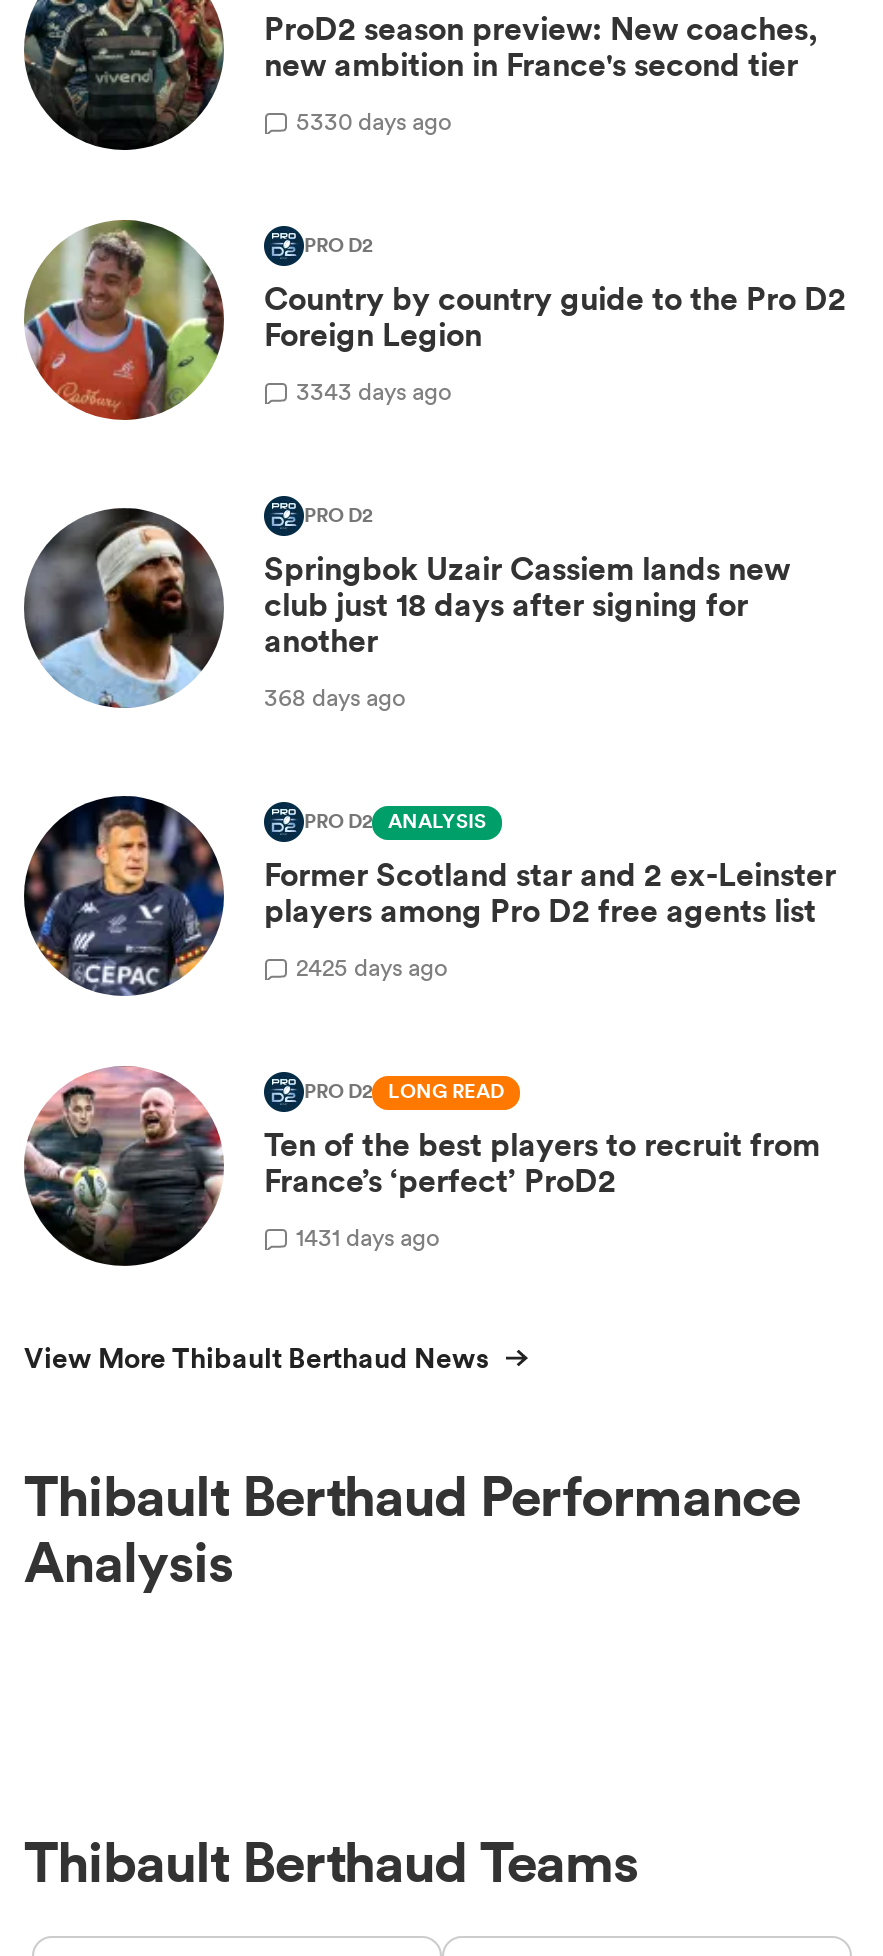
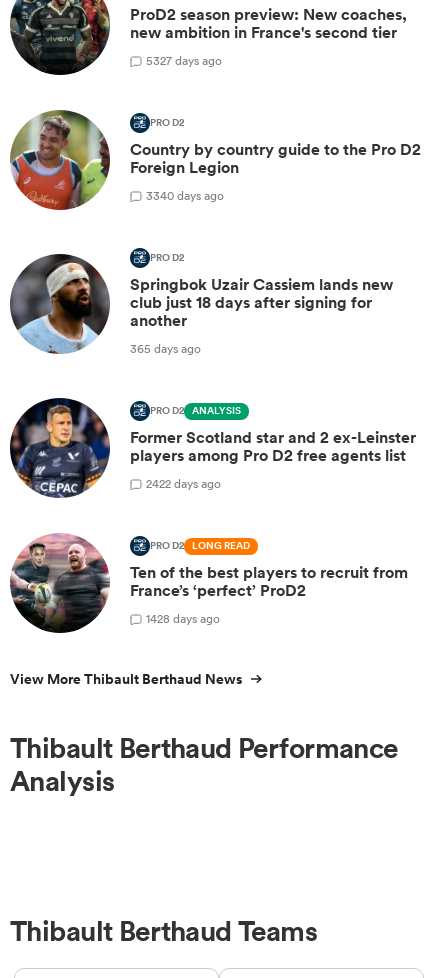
- 5330 days ago
+ 5327 days ago

- 3343 days ago
+ 3340 days ago

- 368 days ago
+ 365 days ago

- 2425 days ago
+ 2422 days ago

- 1431 days ago
+ 1428 days ago
